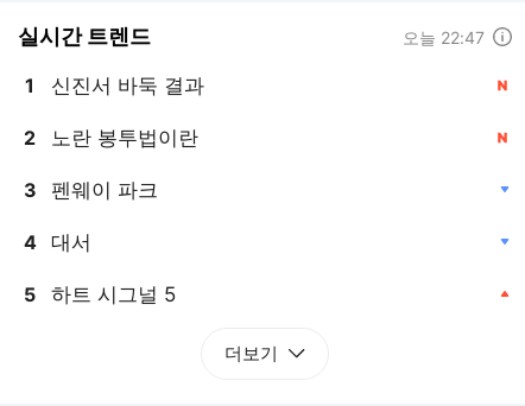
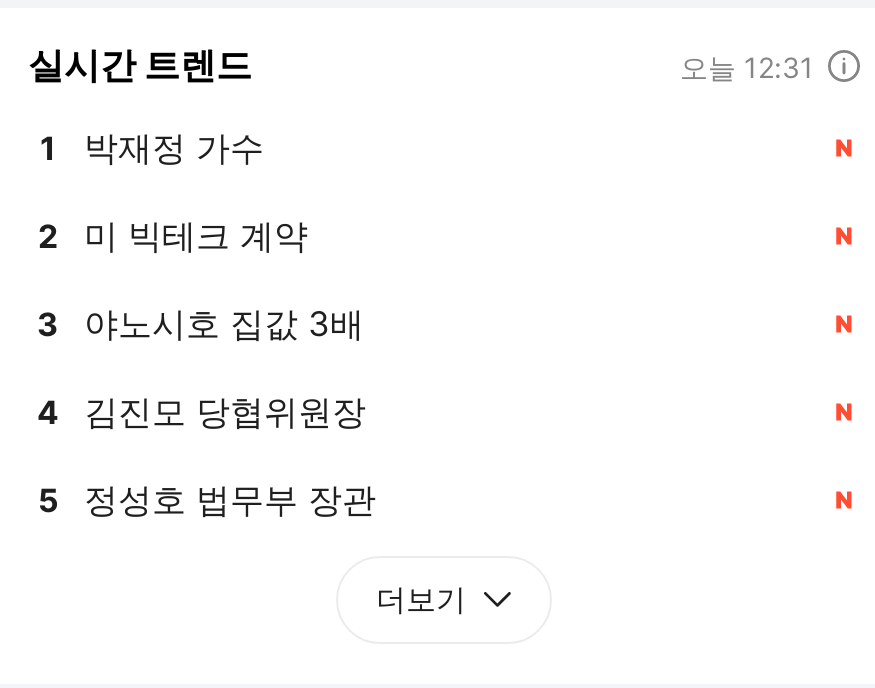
- 오늘 22:47
+ 오늘 12:31

- 신진서 바둑 결과
+ 박재정 가수

- 노란 봉투법이란
+ 미 빅테크 계약

- 펜웨이 파크
+ 야노시호 집값 3배

- 대서
+ 김진모 당협위원장

- 하트 시그널 5
+ 정성호 법무부 장관
